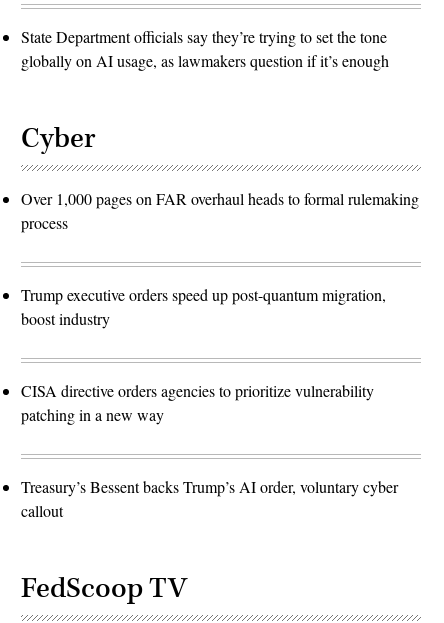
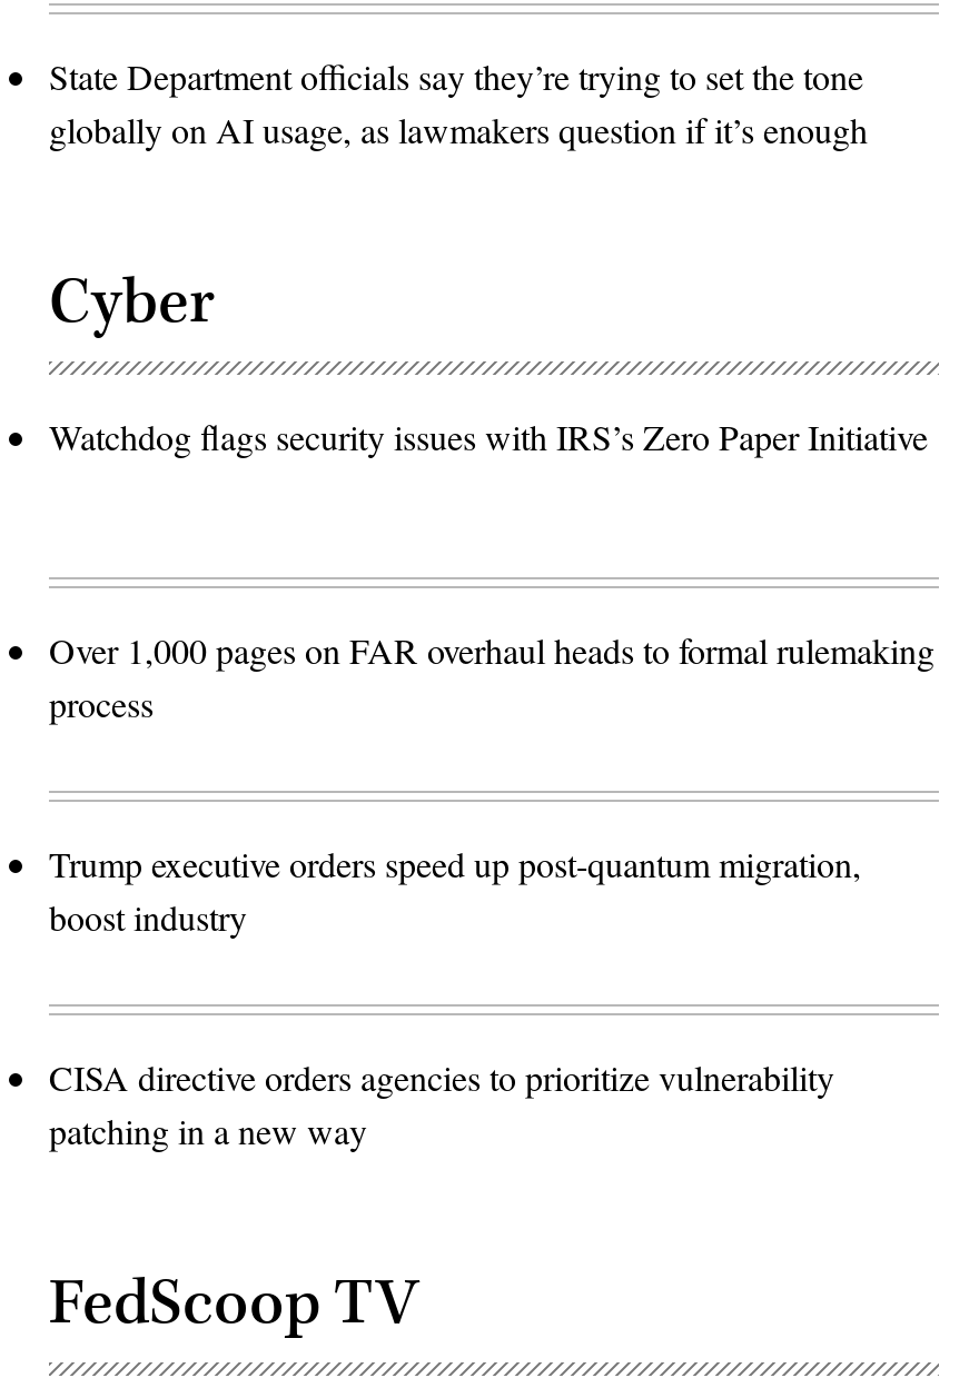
+ Watchdog flags security issues with IRS’s Zero Paper Initiative

moved down: Over 1,000 pages on FAR overhaul heads to formal rulemaking | process | Trump executive orders speed up post-quantum migration, | boost industry | CISA directive orders agencies to prioritize vulnerability | patching in a new way

- Treasury’s Bessent backs Trump’s AI order, voluntary cyber
- callout
